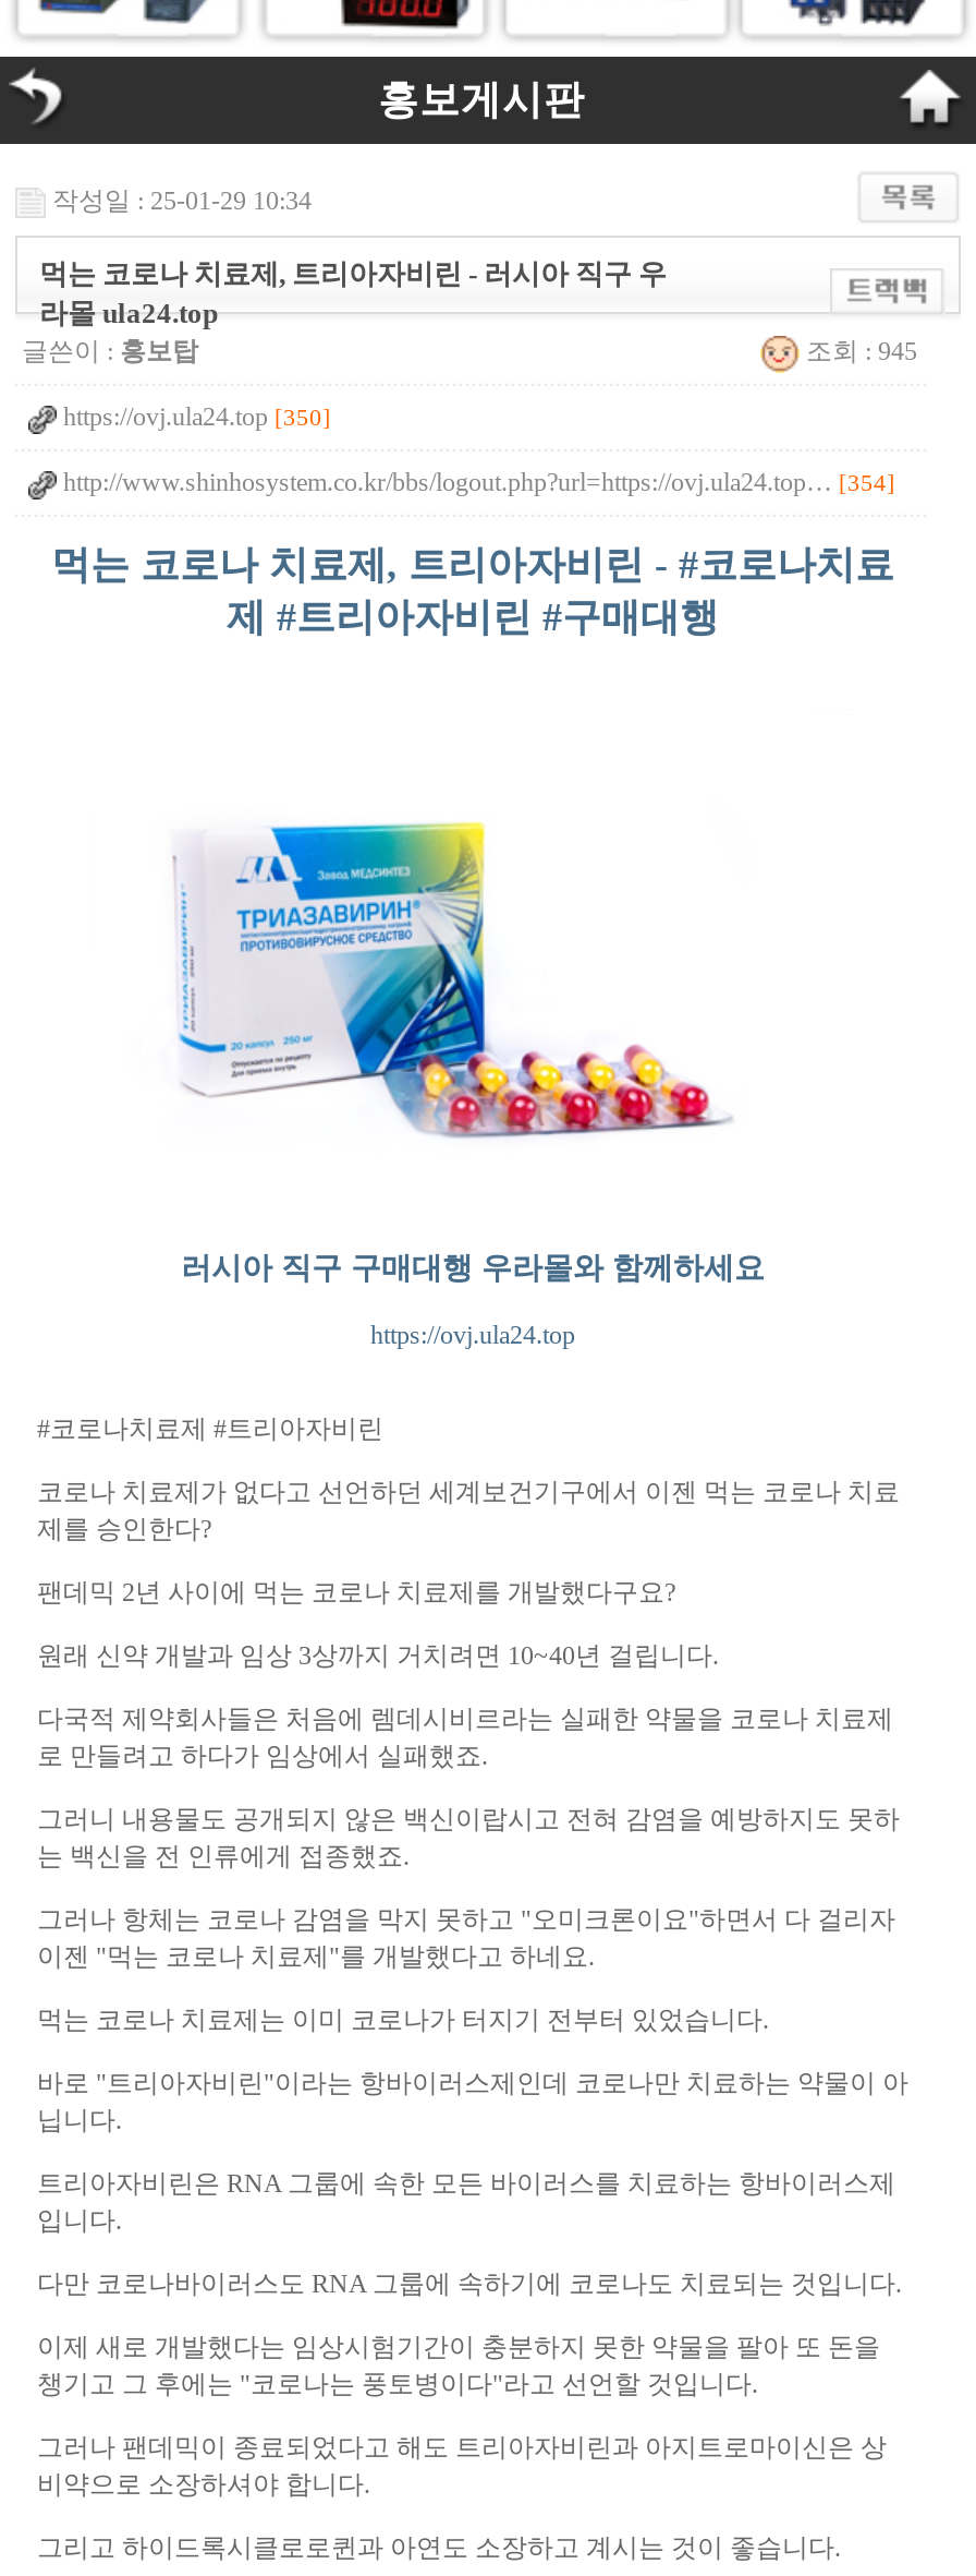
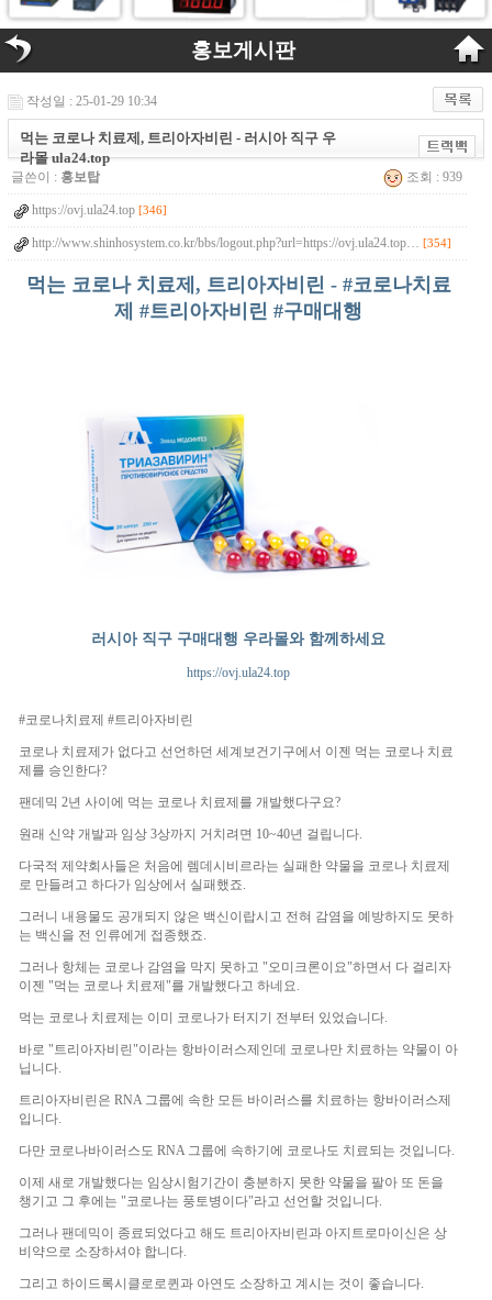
- 조회 : 945
+ 조회 : 939

- https://ovj.ula24.top [350]
+ https://ovj.ula24.top [346]
